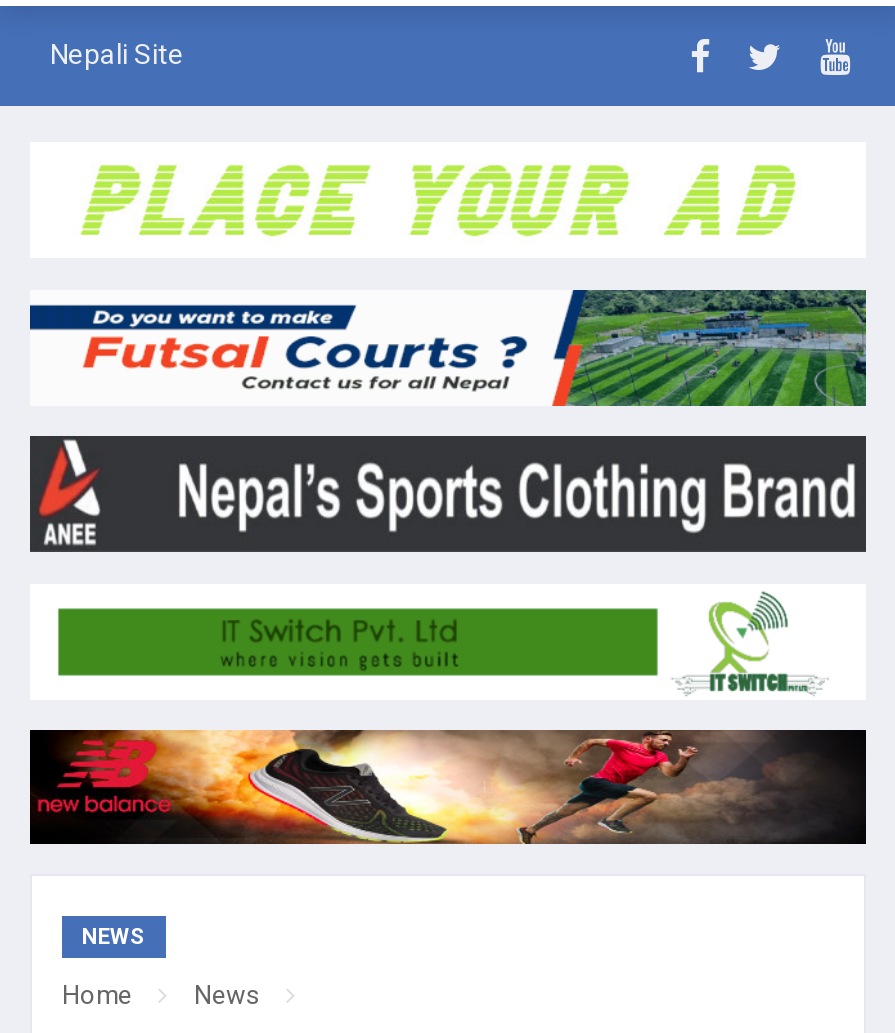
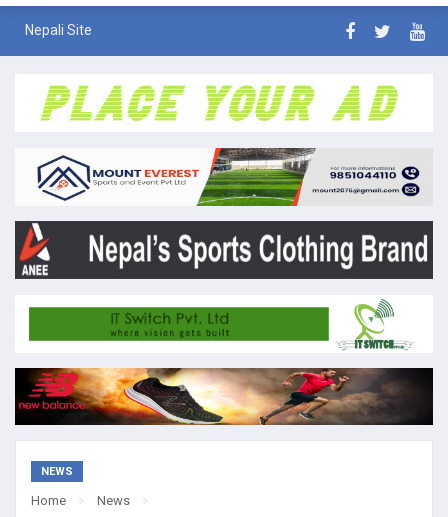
- [image]
+ [image]
